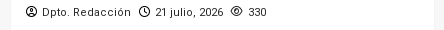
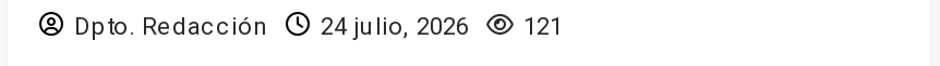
- 21 julio, 2026
- 330
+ 24 julio, 2026
+ 121
